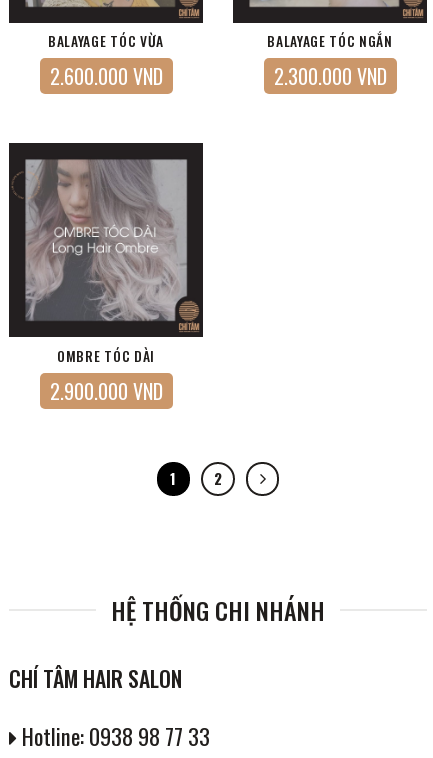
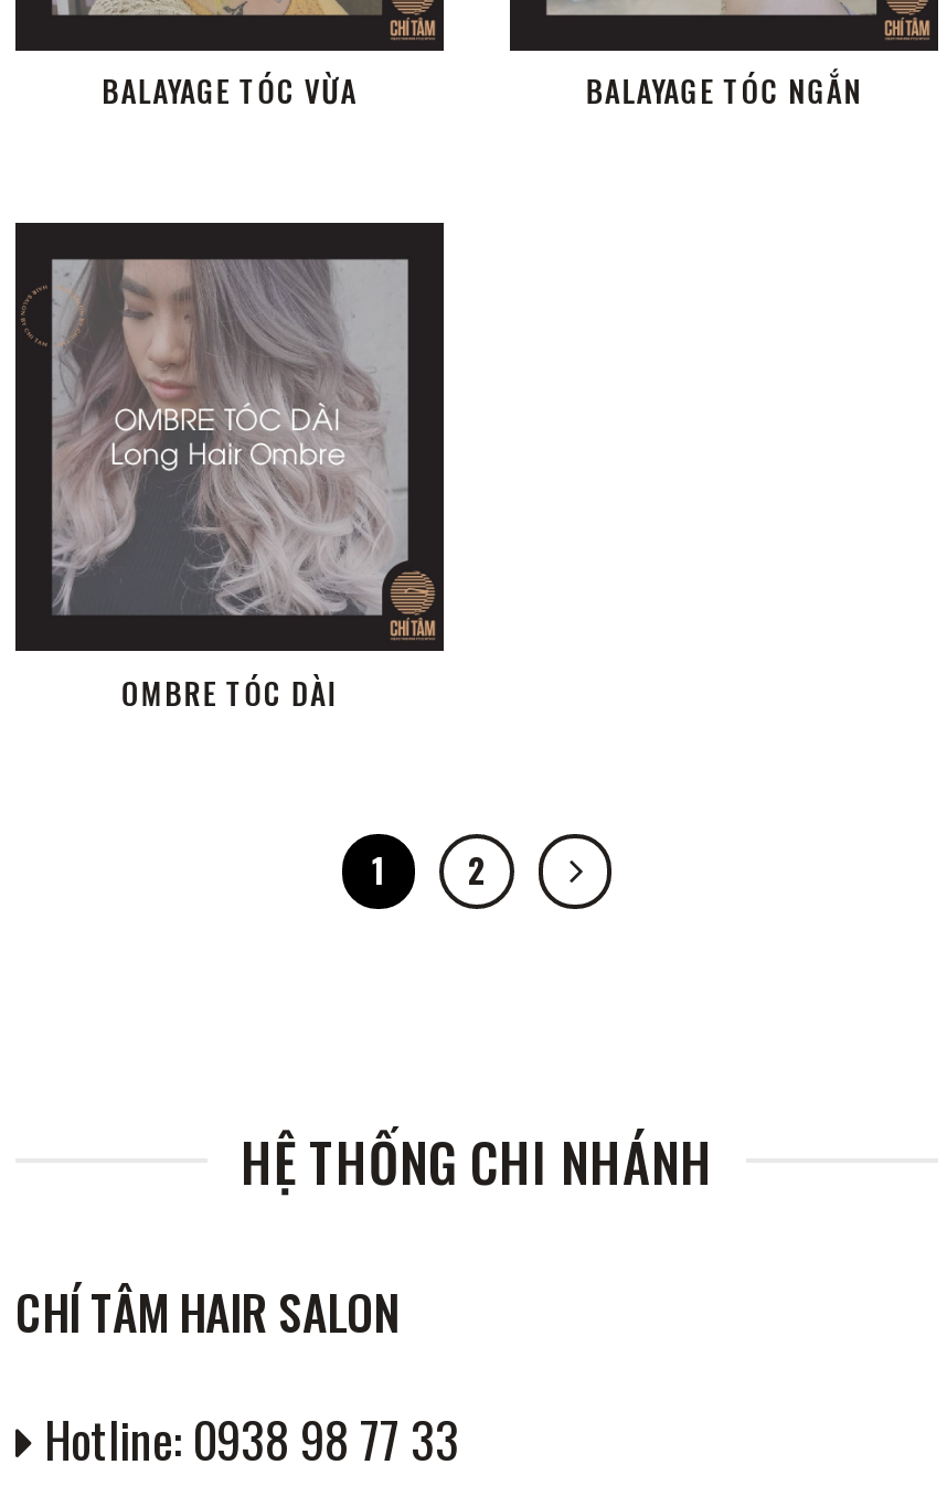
- 2.600.000 VND

- 2.300.000 VND

- 2.900.000 VND
